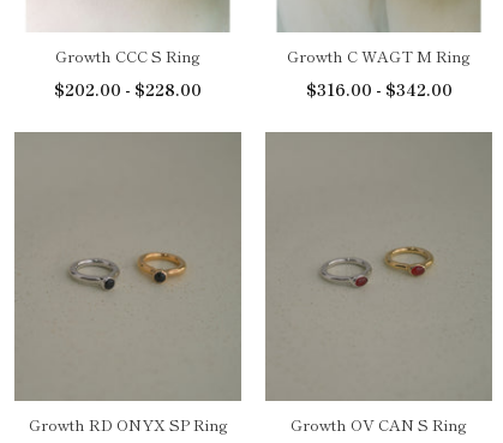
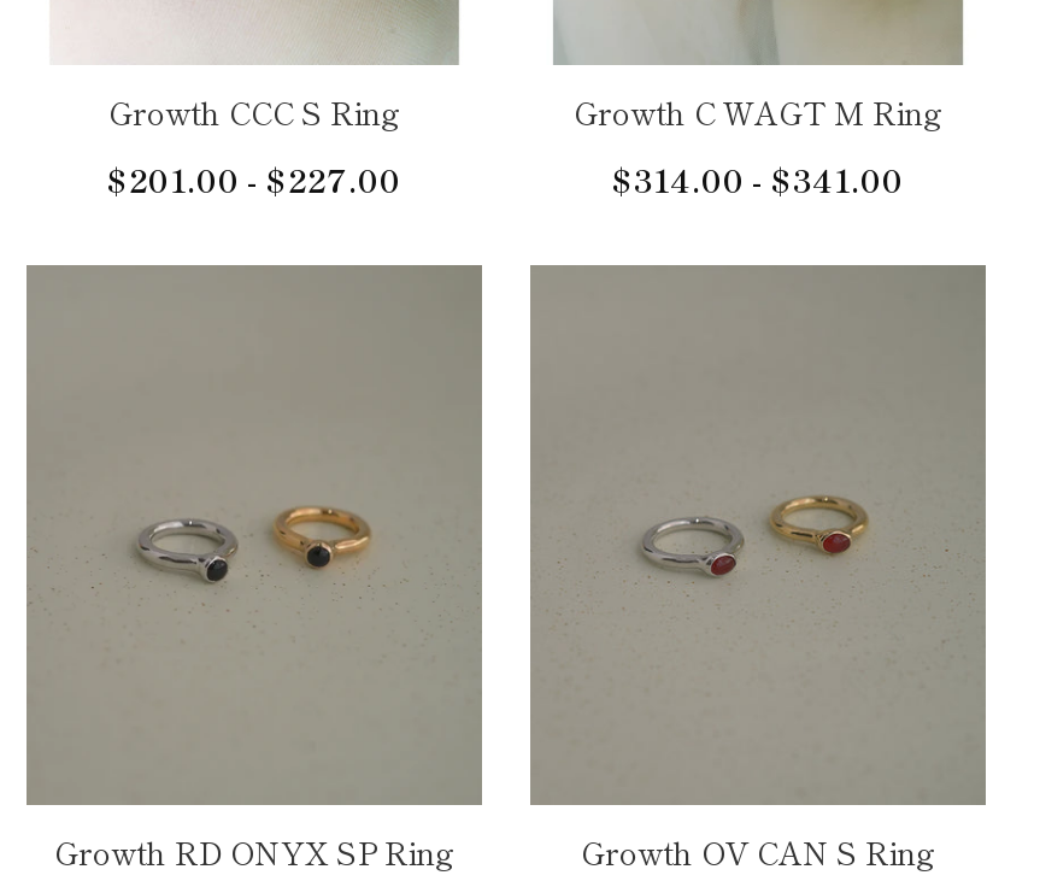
- $202.00 - $228.00
+ $201.00 - $227.00

- $316.00 - $342.00
+ $314.00 - $341.00
